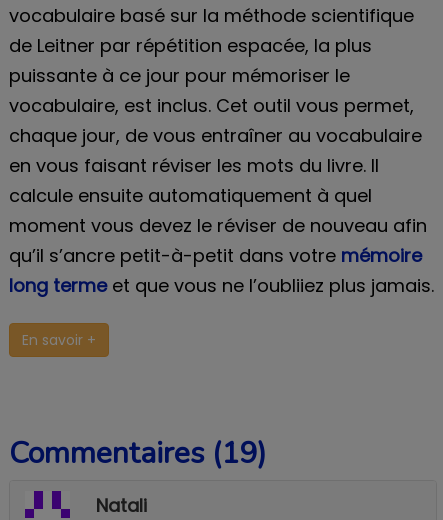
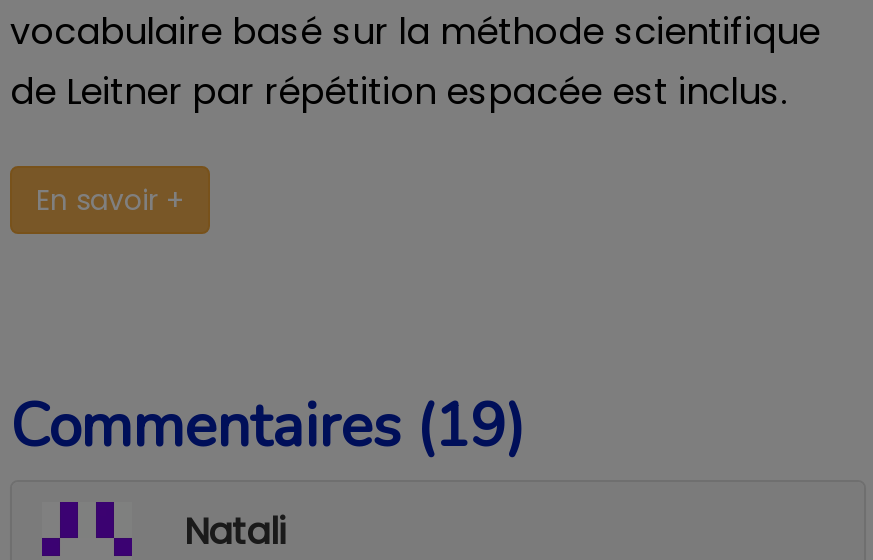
- de Leitner par répétition espacée, la plus
- puissante à ce jour pour mémoriser le
- vocabulaire, est inclus. Cet outil vous permet,
- chaque jour, de vous entraîner au vocabulaire
- en vous faisant réviser les mots du livre. Il
- calcule ensuite automatiquement à quel
- moment vous devez le réviser de nouveau afin
- qu’il s’ancre petit-à-petit dans votre mémoire
- long terme et que vous ne l’oubliiez plus jamais.
+ de Leitner par répétition espacée est inclus.
